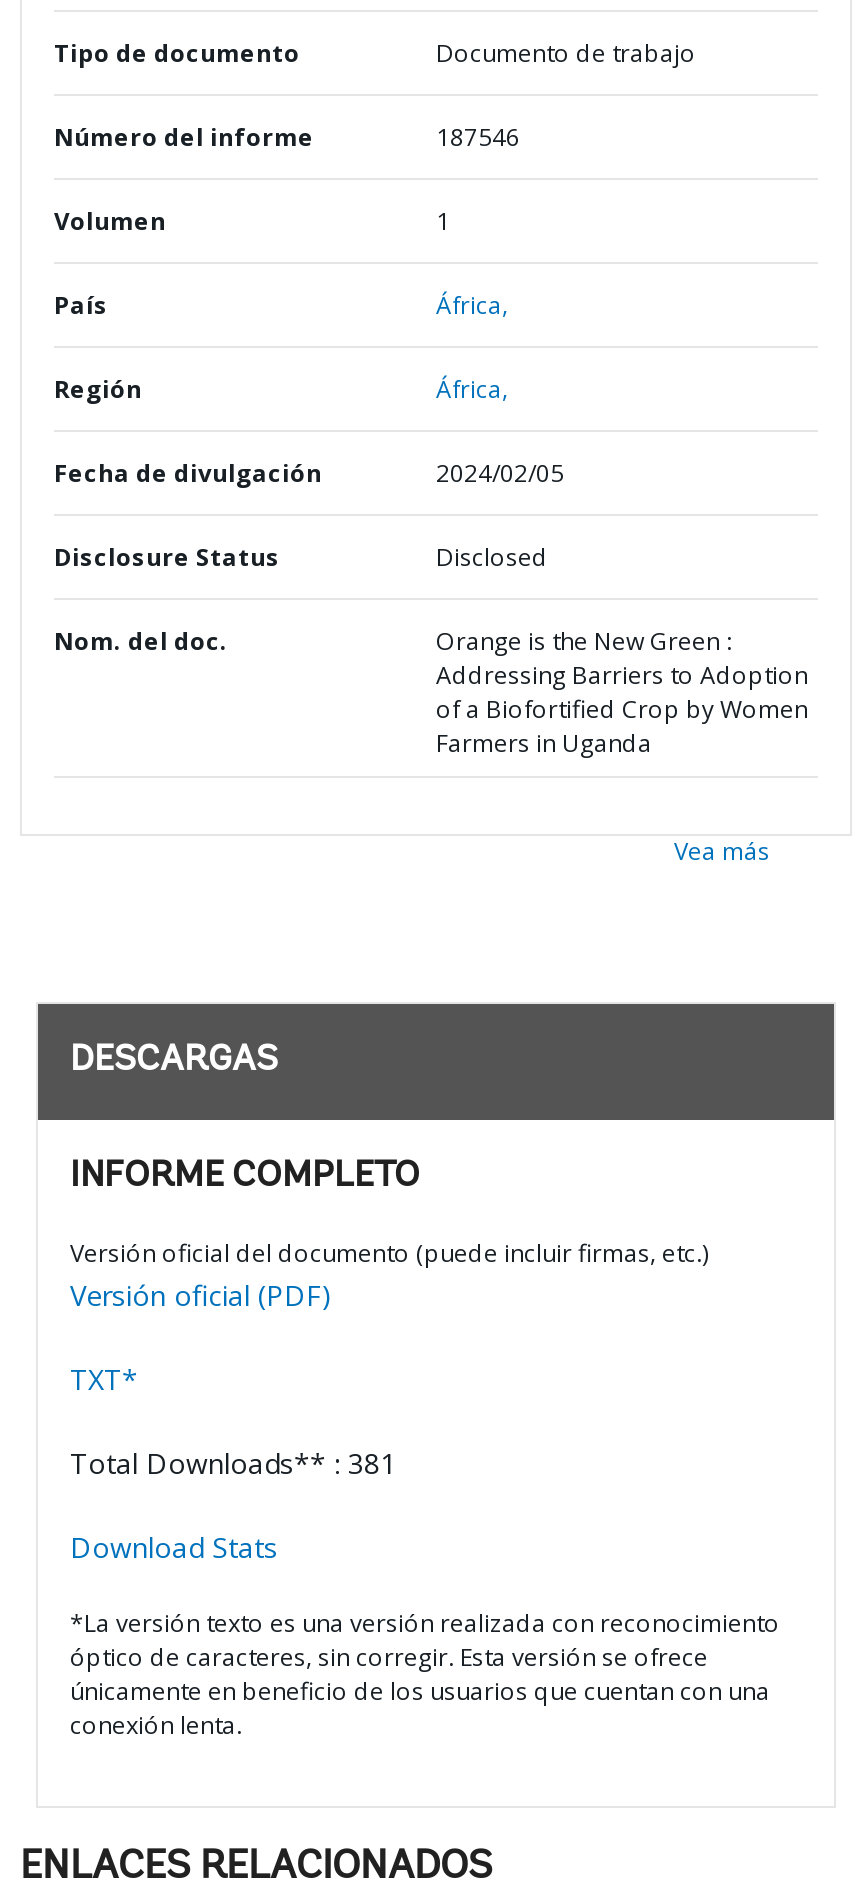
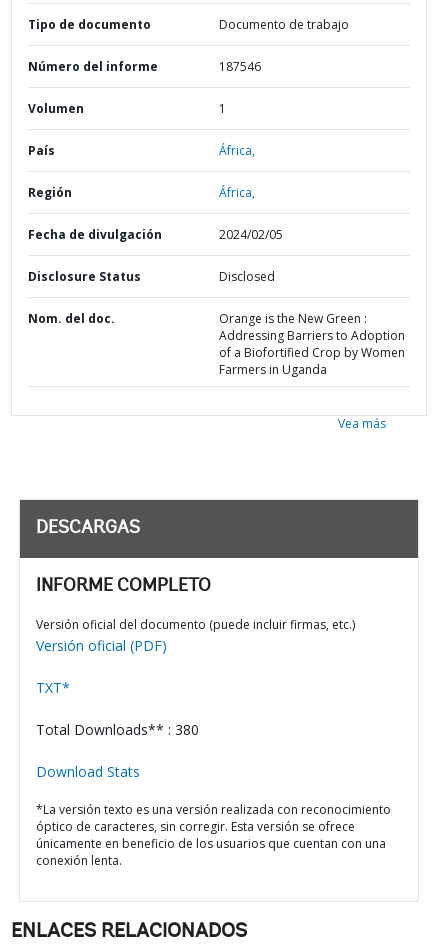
- Total Downloads** : 381
+ Total Downloads** : 380
